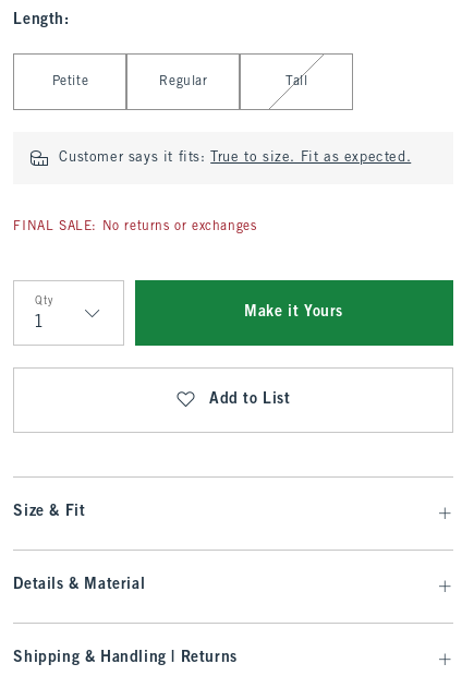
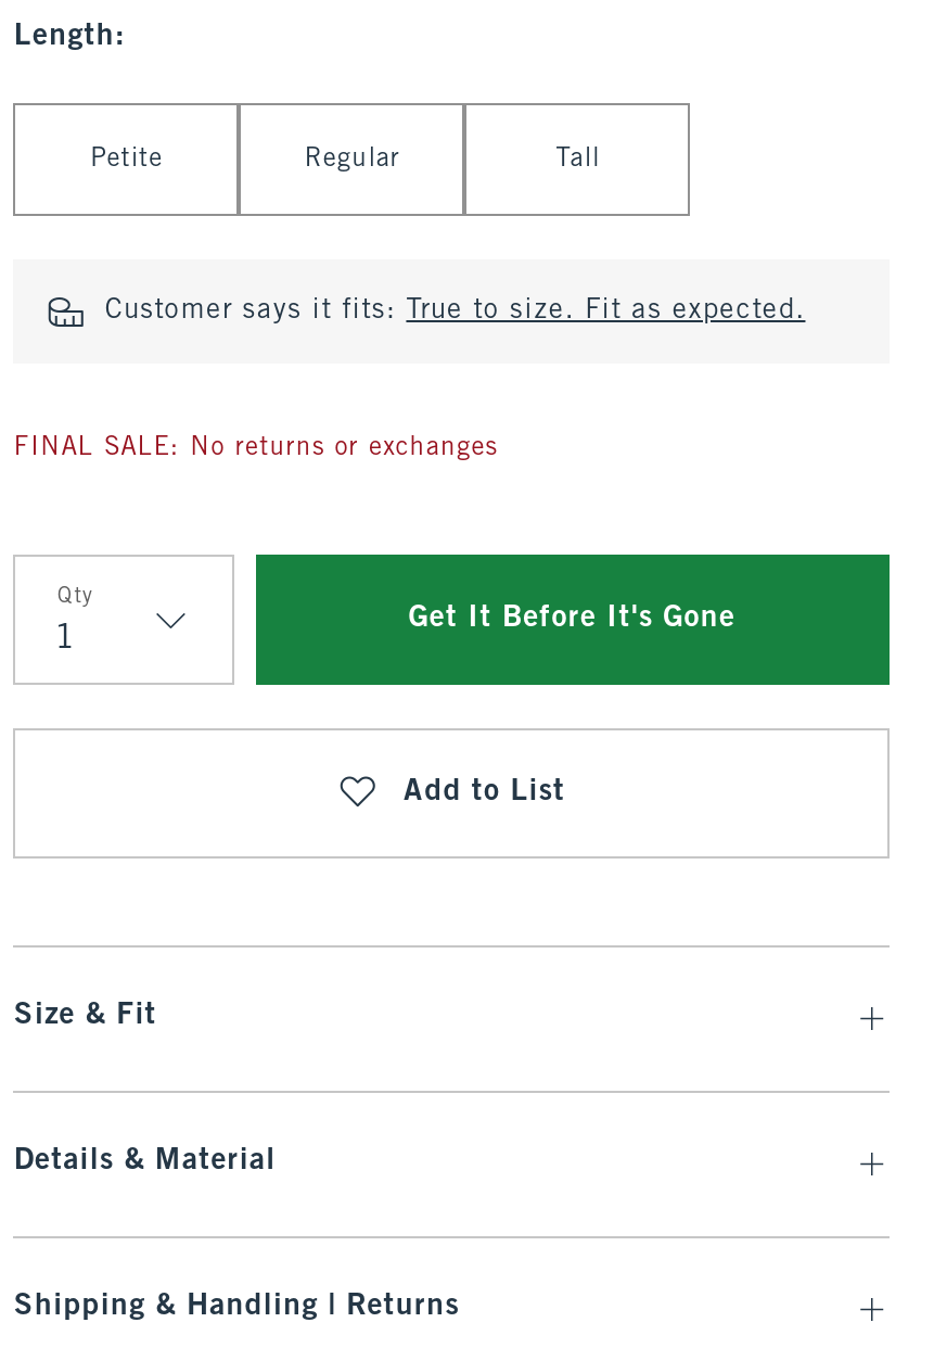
- Make it Yours
+ Get It Before It's Gone
